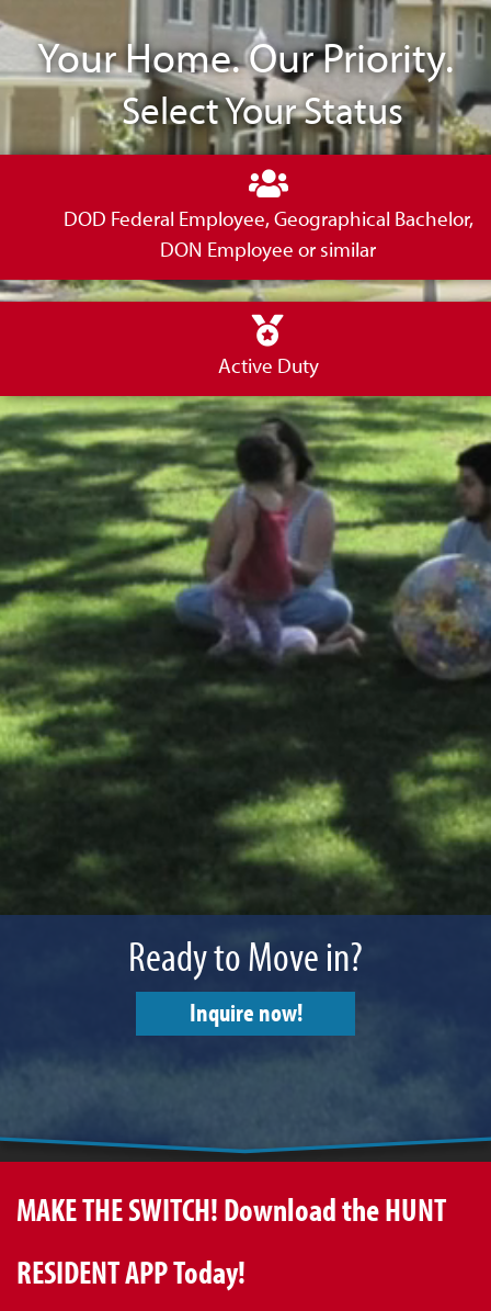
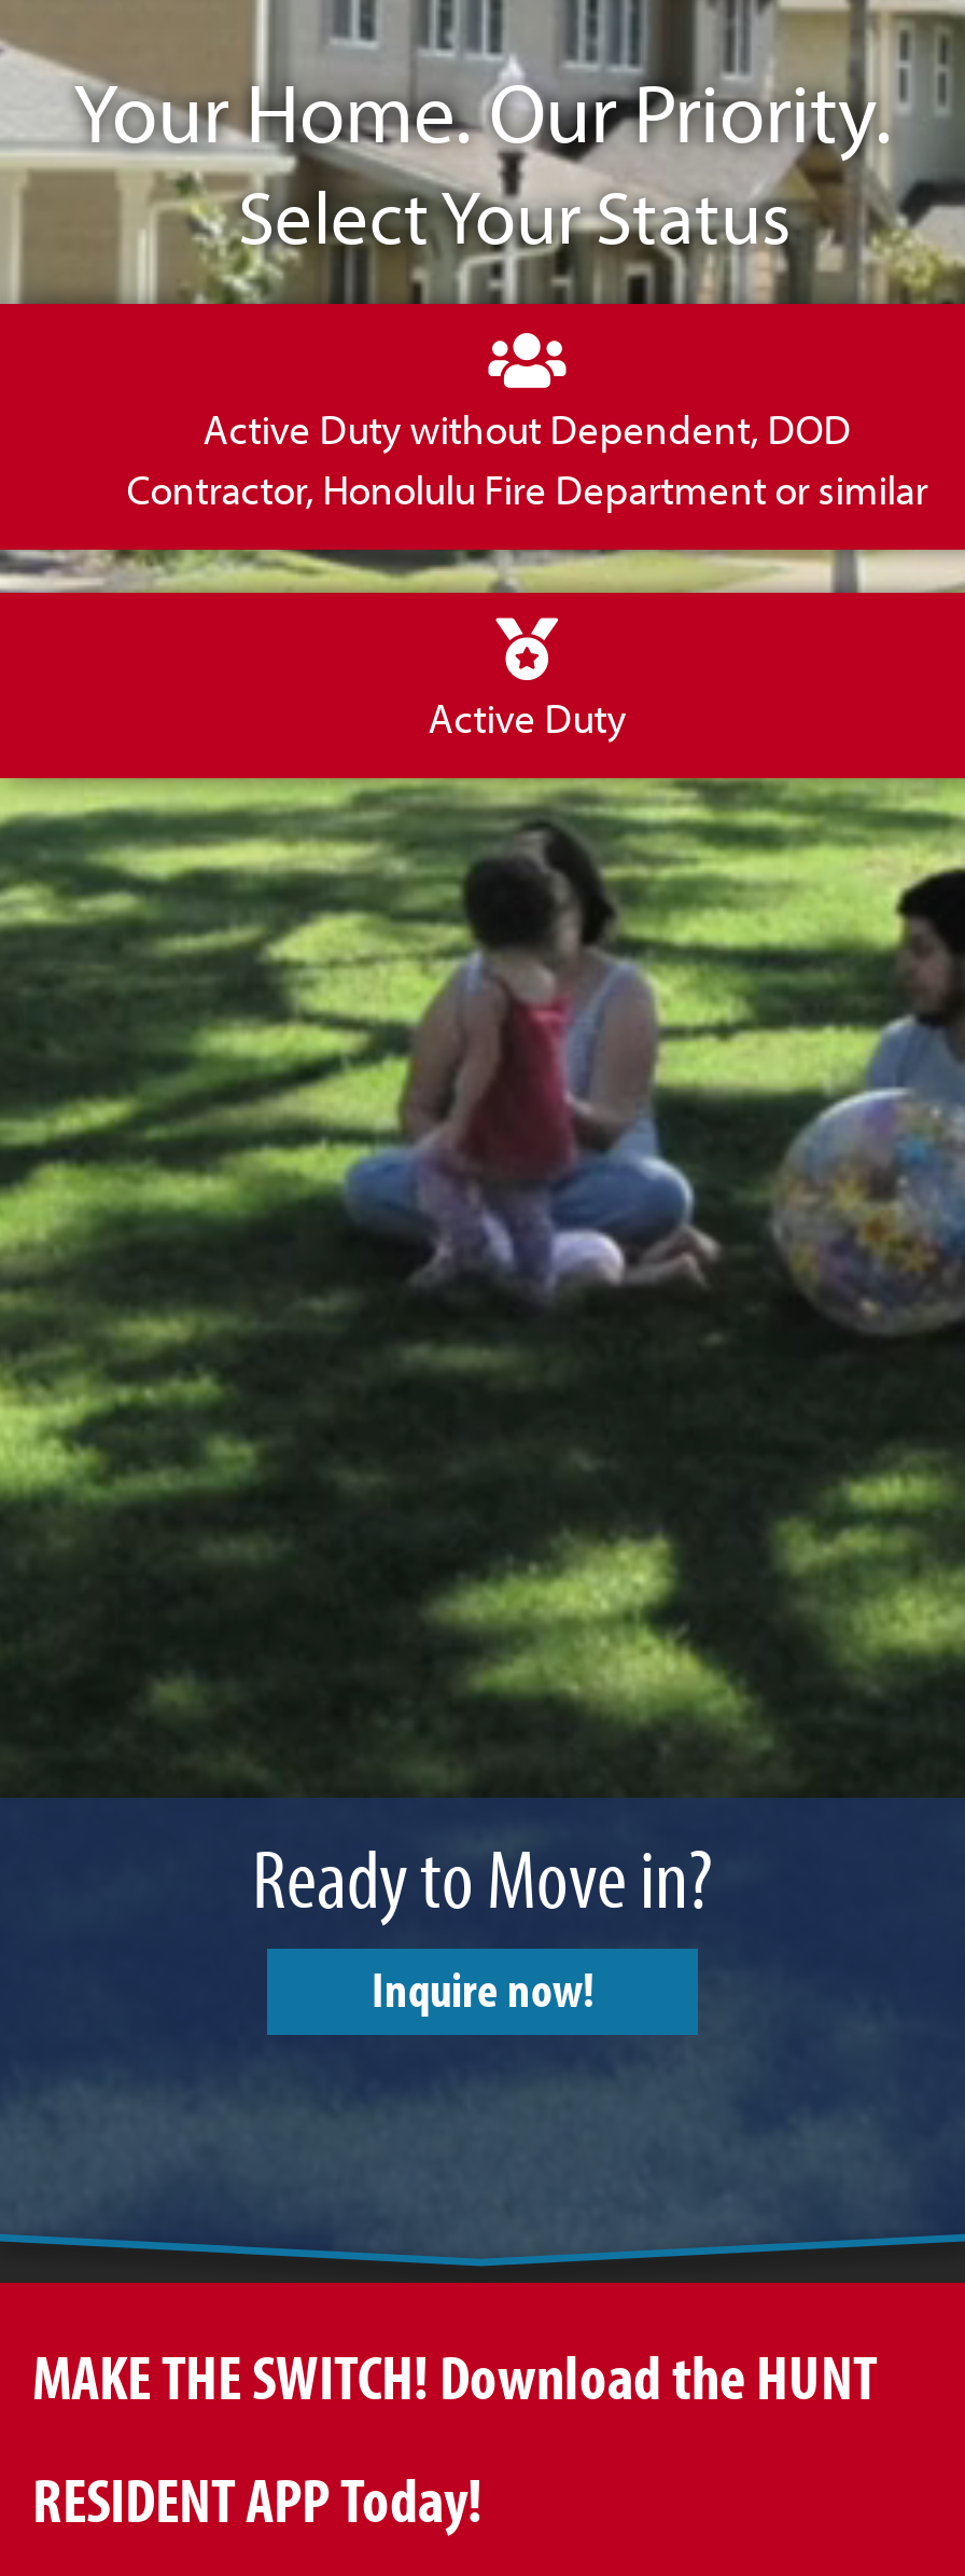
- DOD Federal Employee, Geographical Bachelor,
- DON Employee or similar
+ Active Duty without Dependent, DOD
+ Contractor, Honolulu Fire Department or similar
